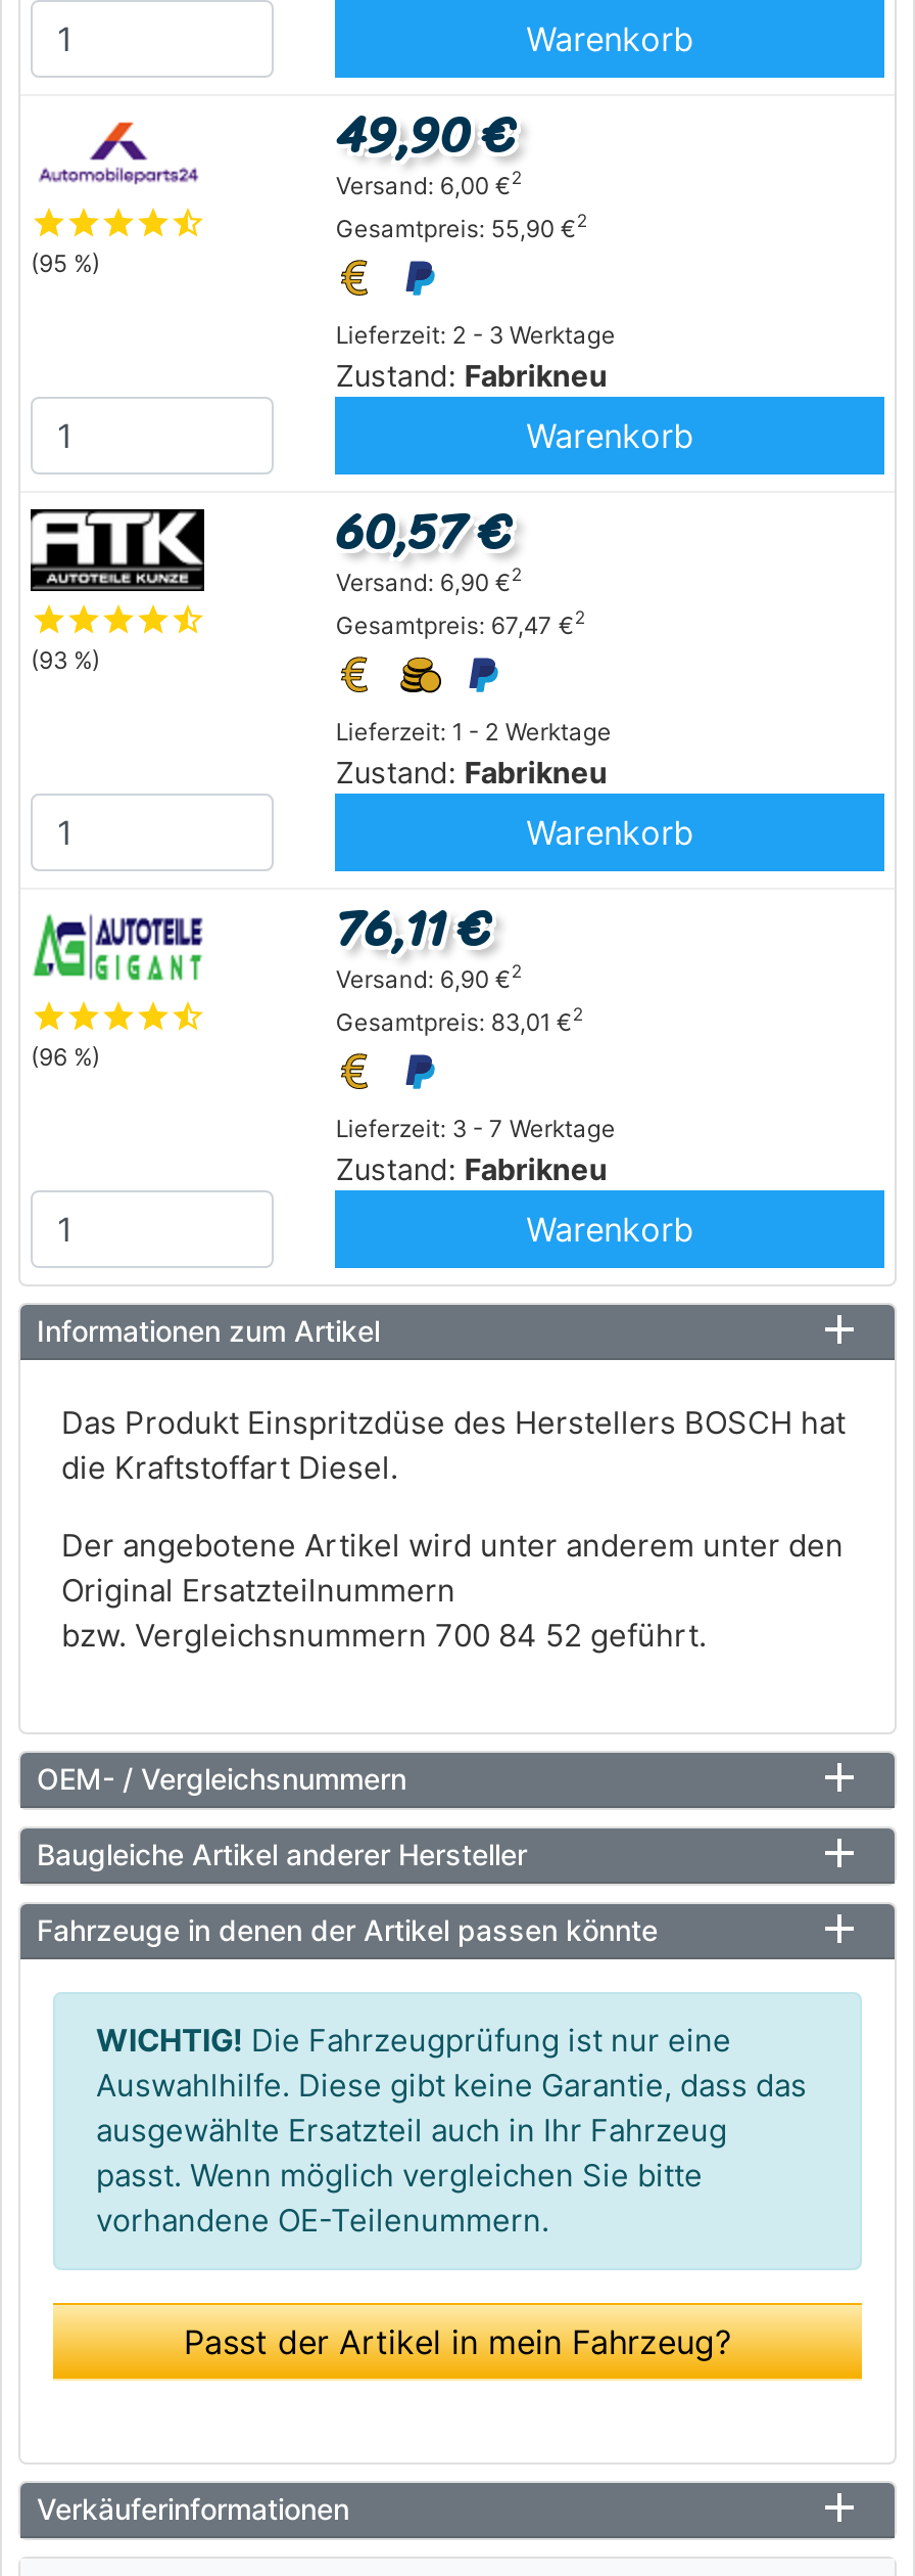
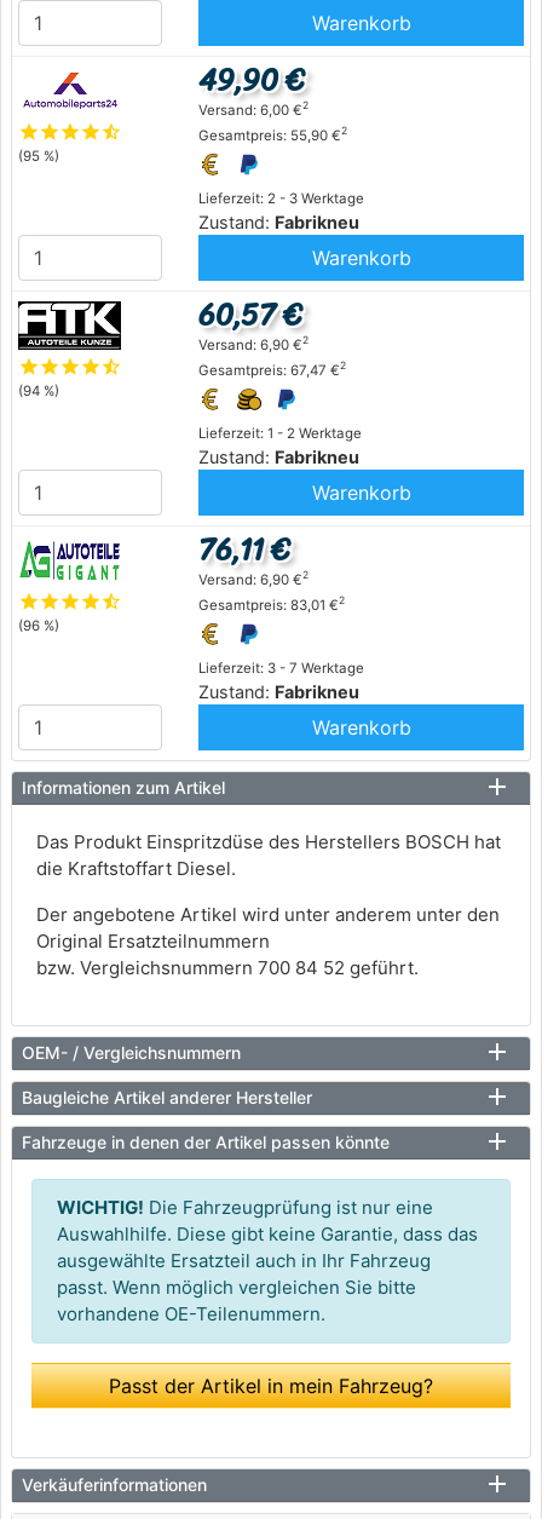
- (93 %)
+ (94 %)
